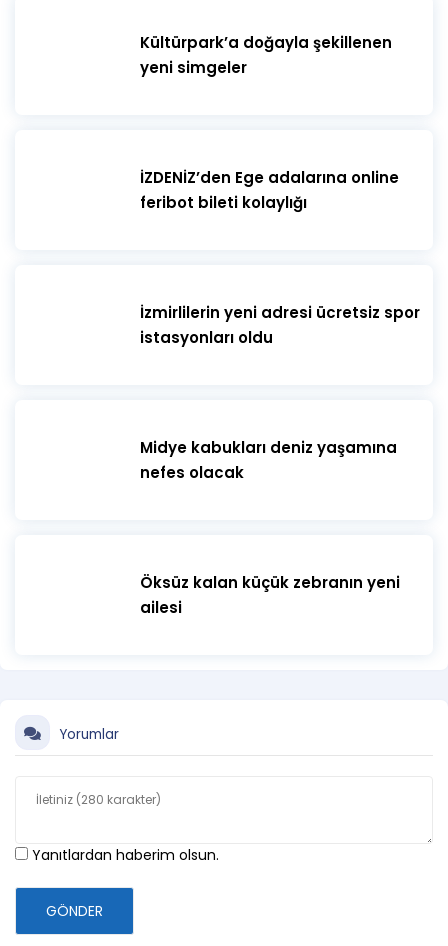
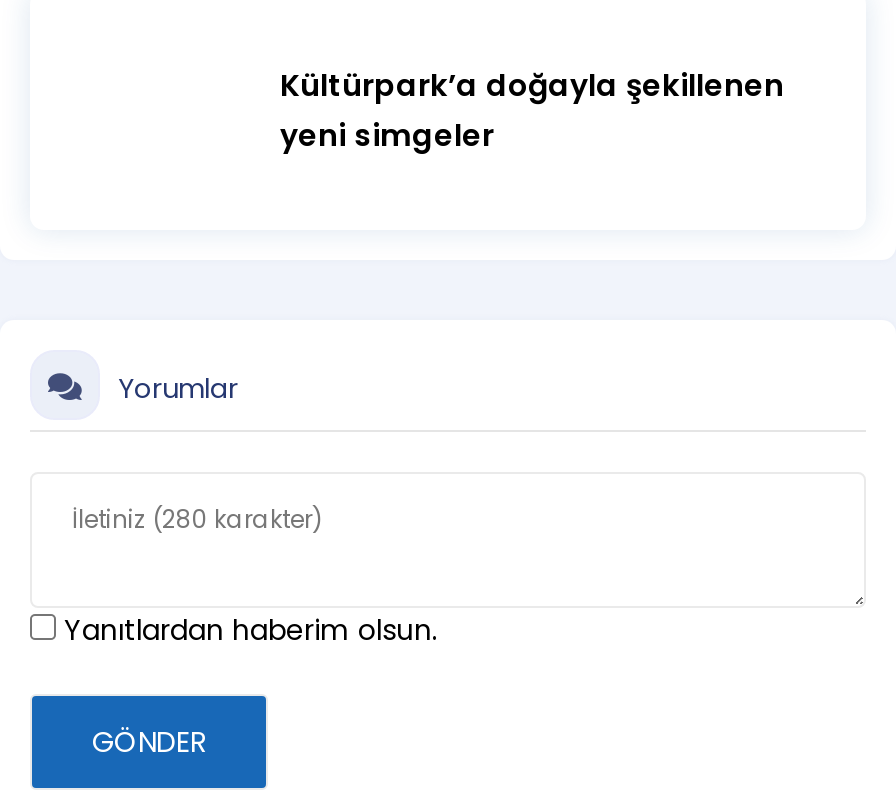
- İZDENİZ’den Ege adalarına online
- feribot bileti kolaylığı

- İzmirlilerin yeni adresi ücretsiz spor
- istasyonları oldu

- Midye kabukları deniz yaşamına
- nefes olacak

- Öksüz kalan küçük zebranın yeni
- ailesi
